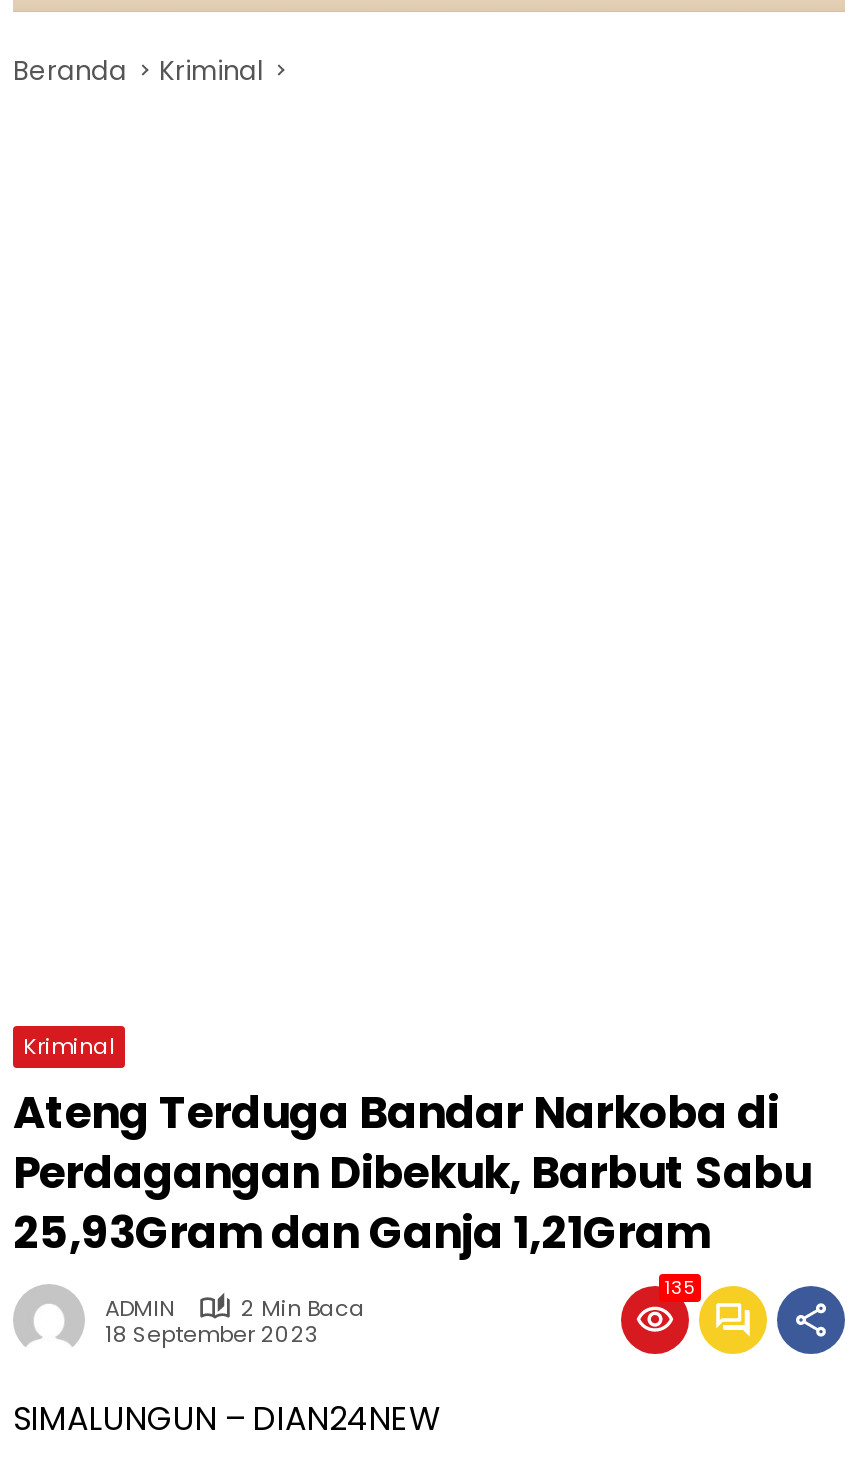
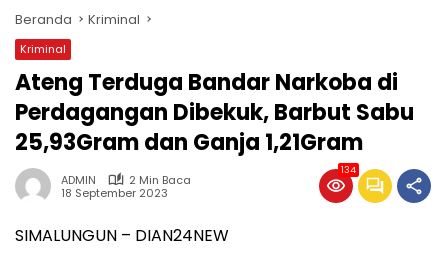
- 135
+ 134
